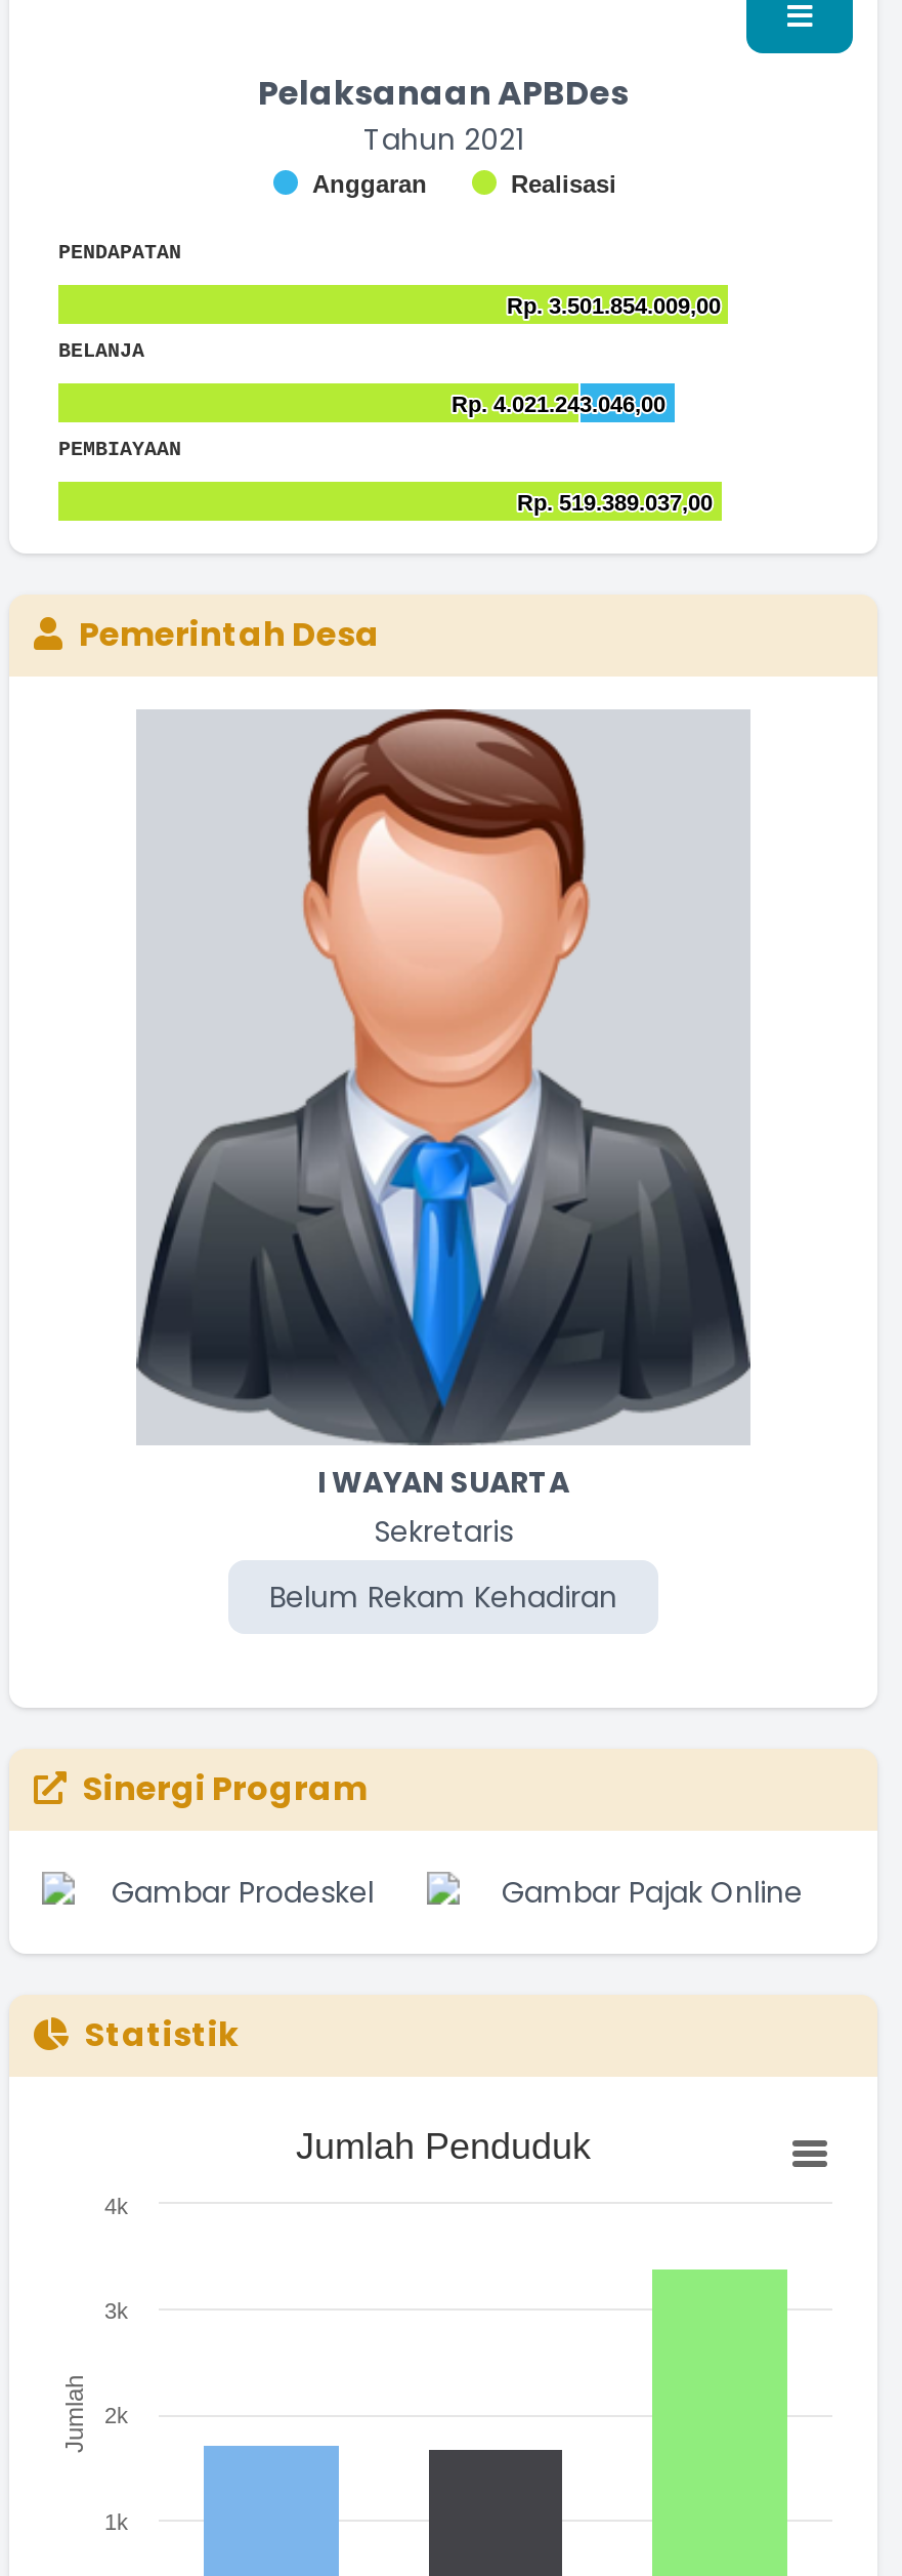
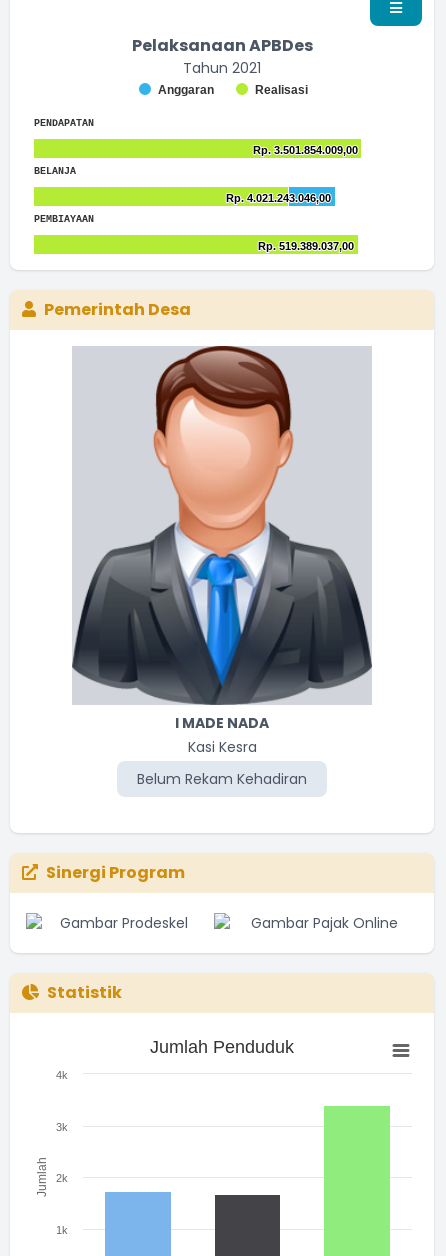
- I WAYAN SUARTA
- Sekretaris
+ I MADE NADA
+ Kasi Kesra
